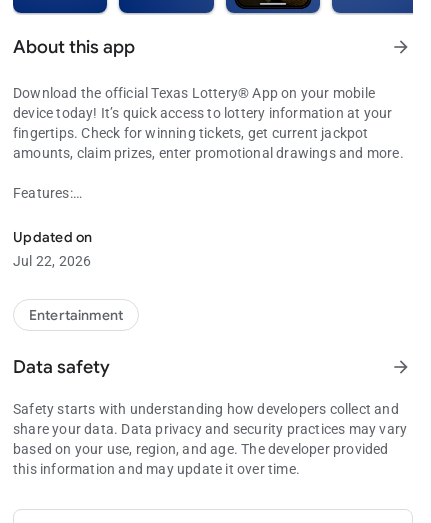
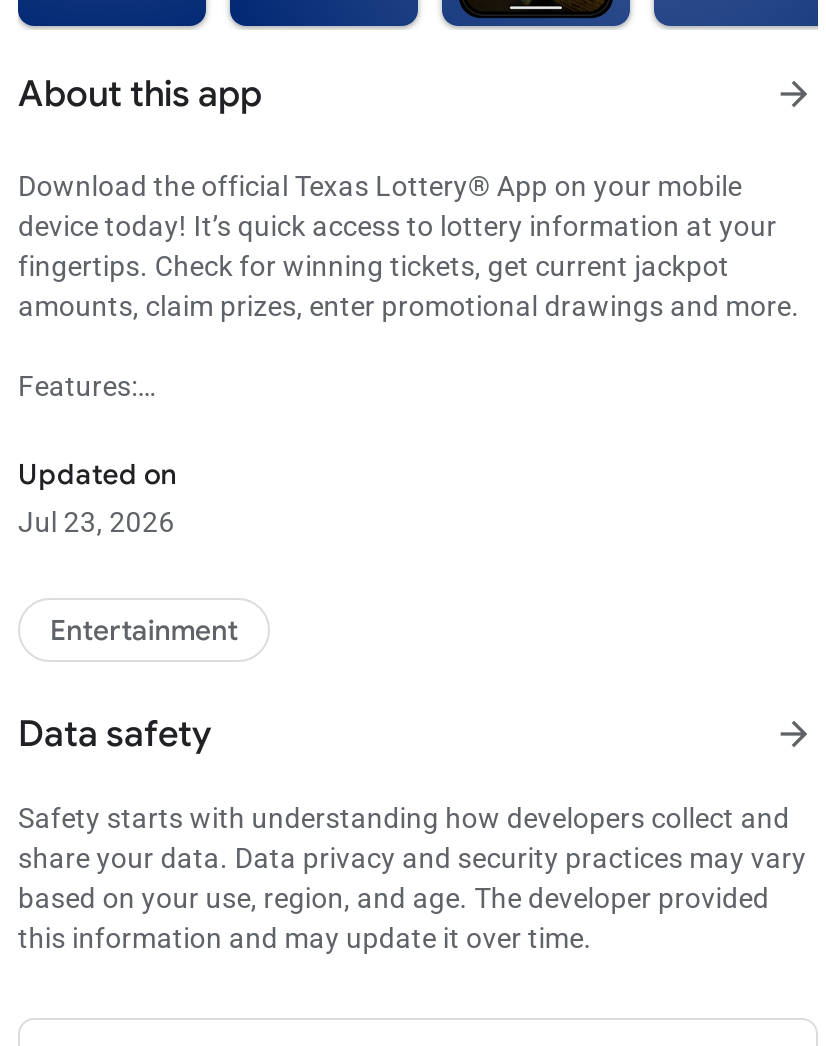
- Jul 22, 2026
+ Jul 23, 2026
